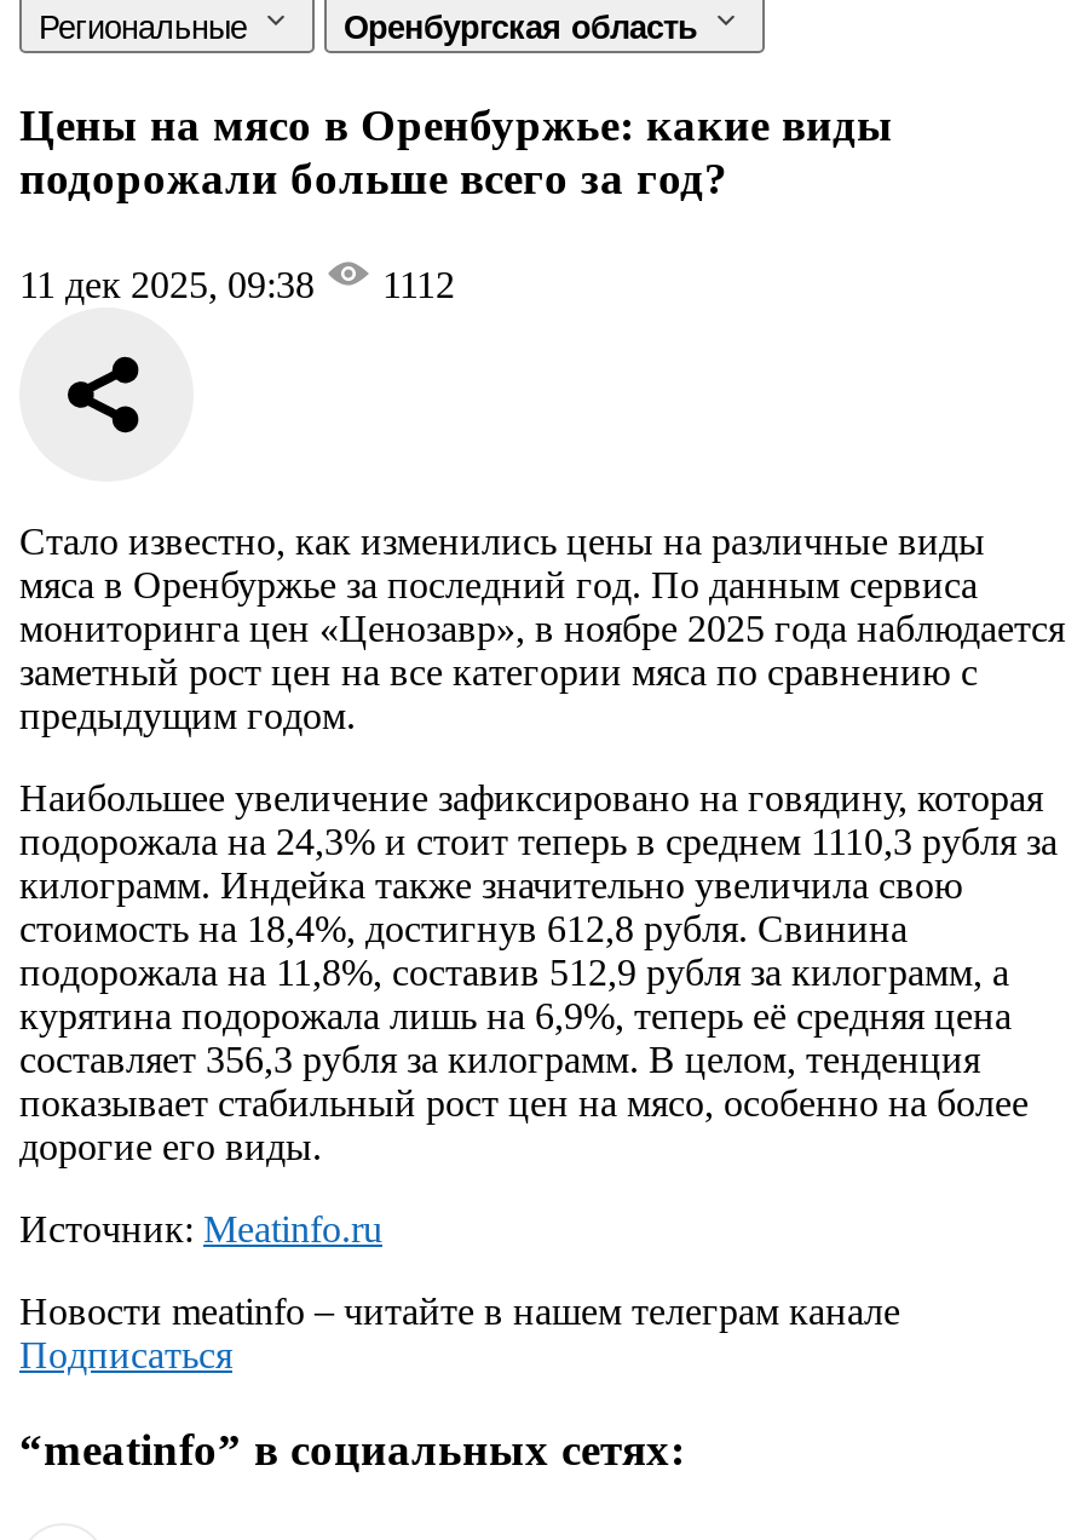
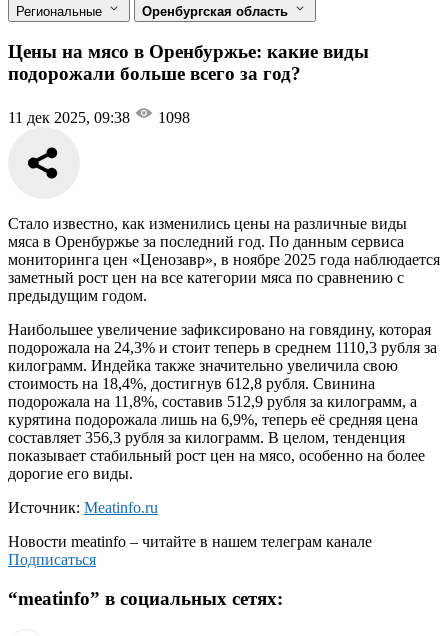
- 11 дек 2025, 09:38 1112
+ 11 дек 2025, 09:38 1098
